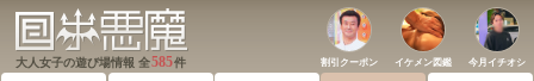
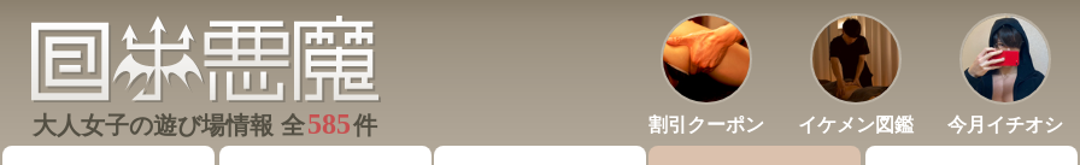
- [image]
+ [image]

- [image]
+ [image]

- [image]
+ [image]
